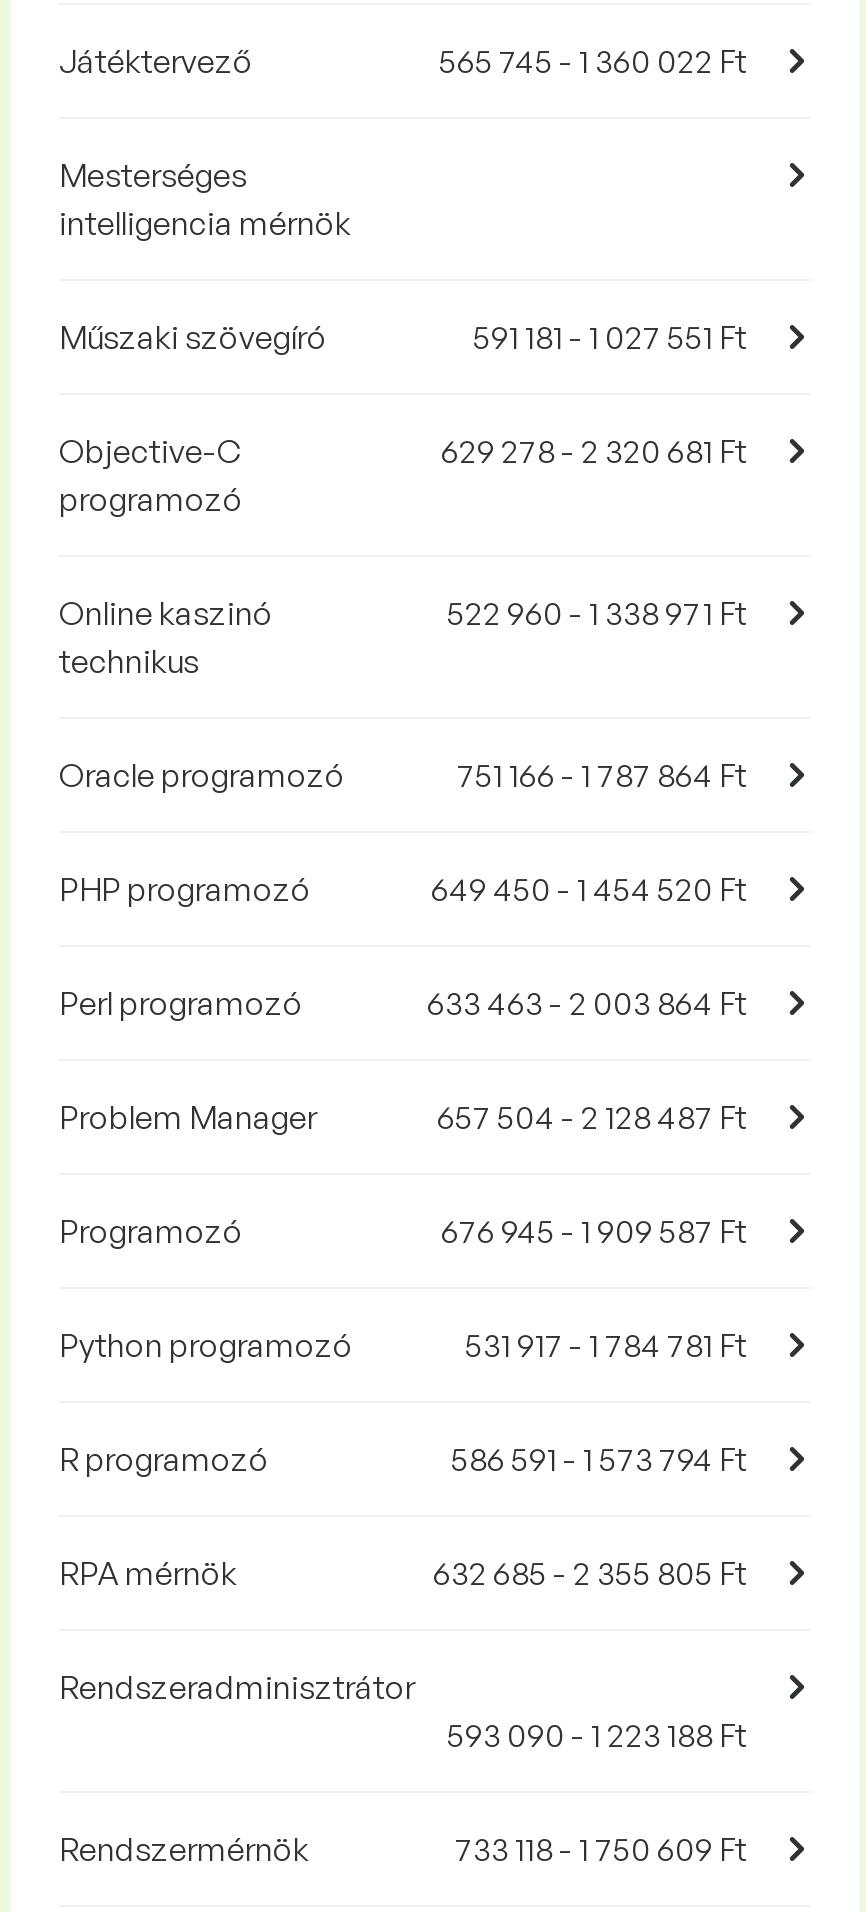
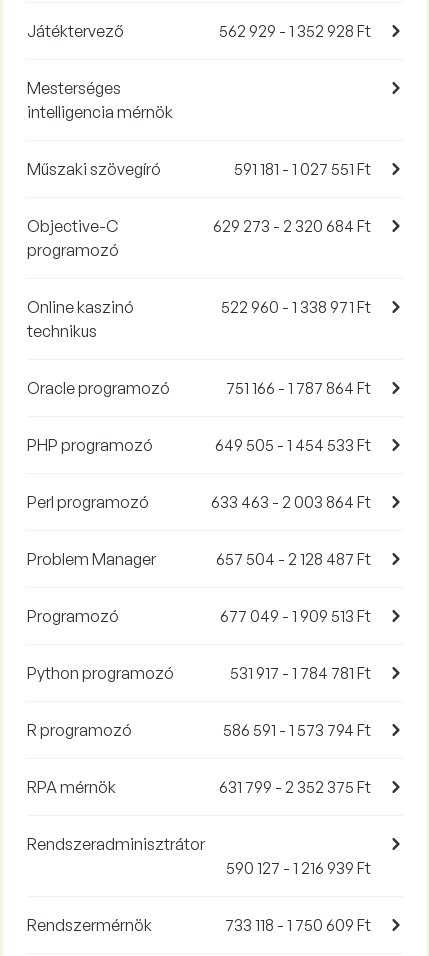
- 565 745 - 1 360 022 Ft
+ 562 929 - 1 352 928 Ft

- 629 278 - 2 320 681 Ft
+ 629 273 - 2 320 684 Ft

- 649 450 - 1 454 520 Ft
+ 649 505 - 1 454 533 Ft

- 676 945 - 1 909 587 Ft
+ 677 049 - 1 909 513 Ft

- 632 685 - 2 355 805 Ft
+ 631 799 - 2 352 375 Ft

- 593 090 - 1 223 188 Ft
+ 590 127 - 1 216 939 Ft
